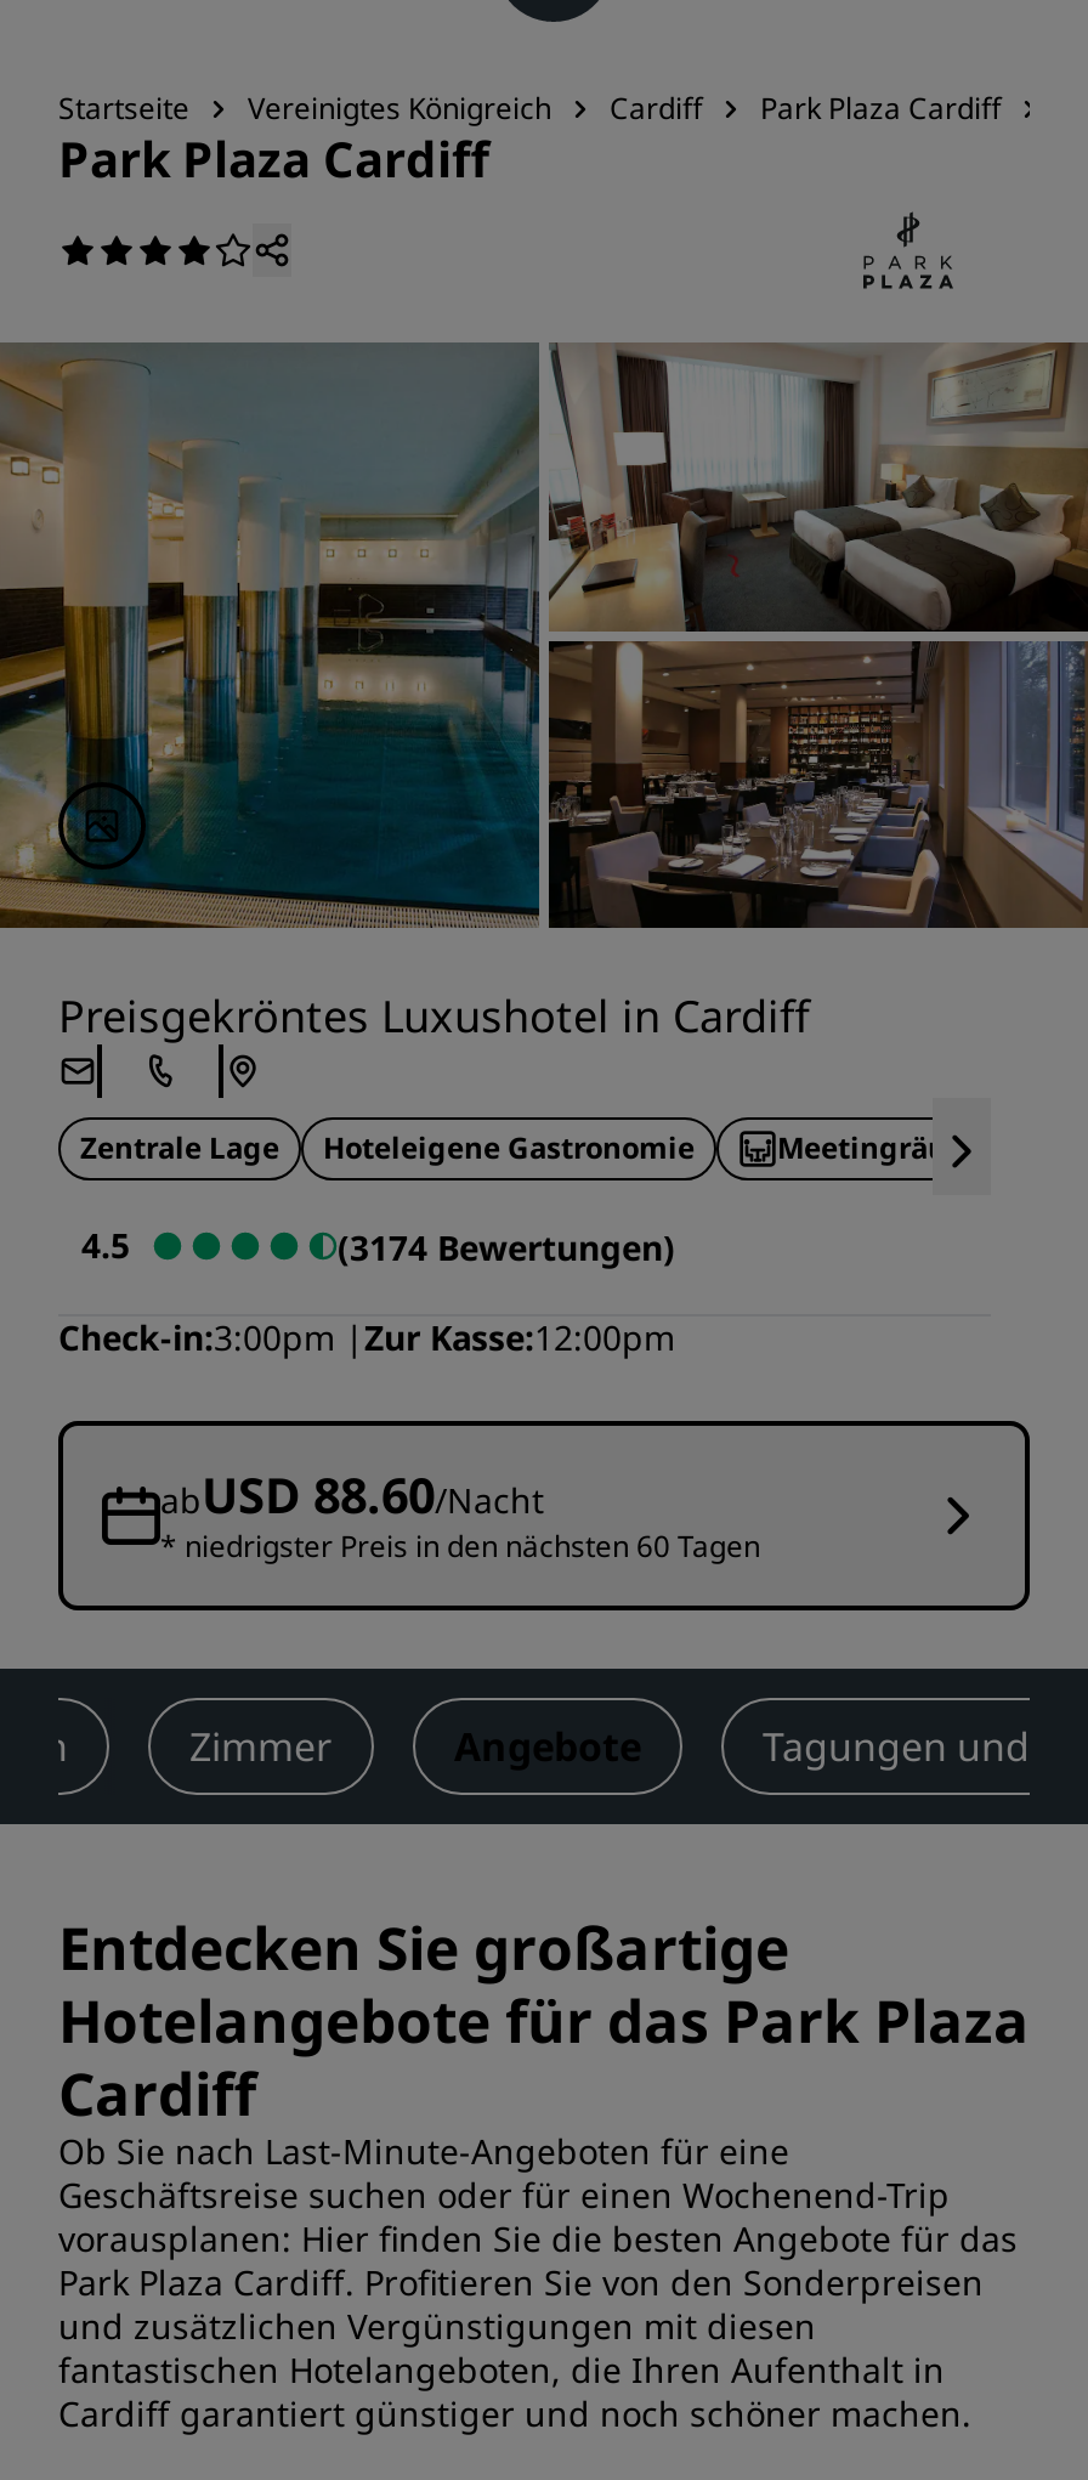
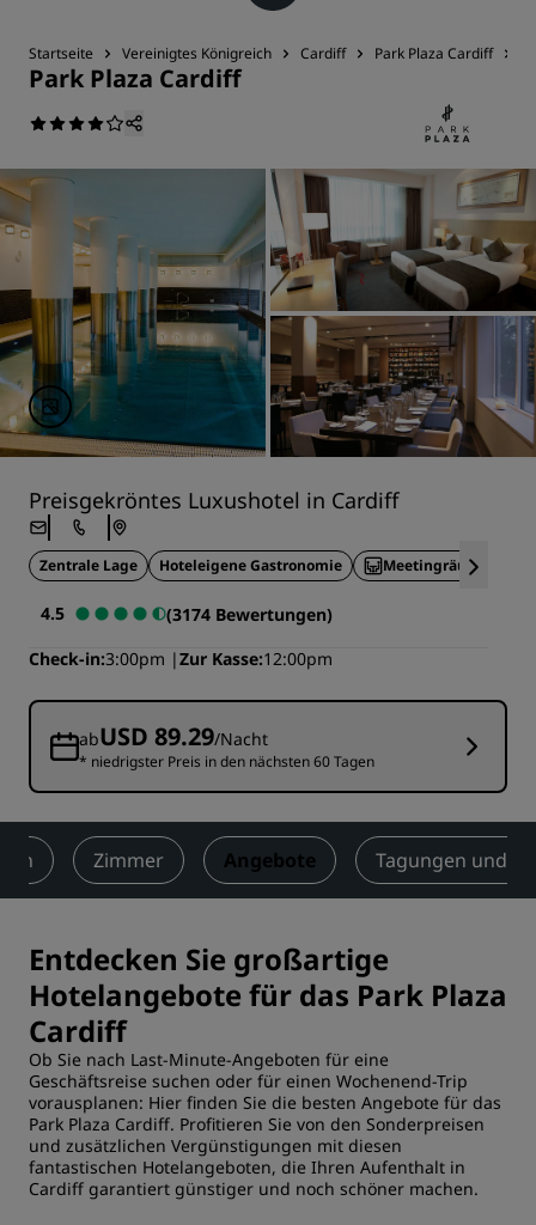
- abUSD 88.60/Nacht
+ abUSD 89.29/Nacht
